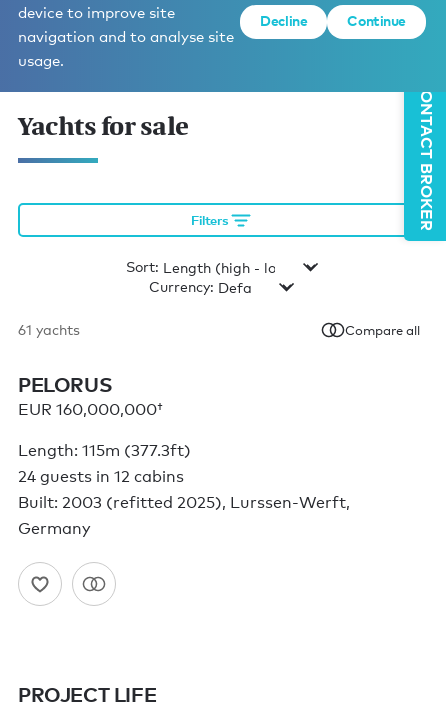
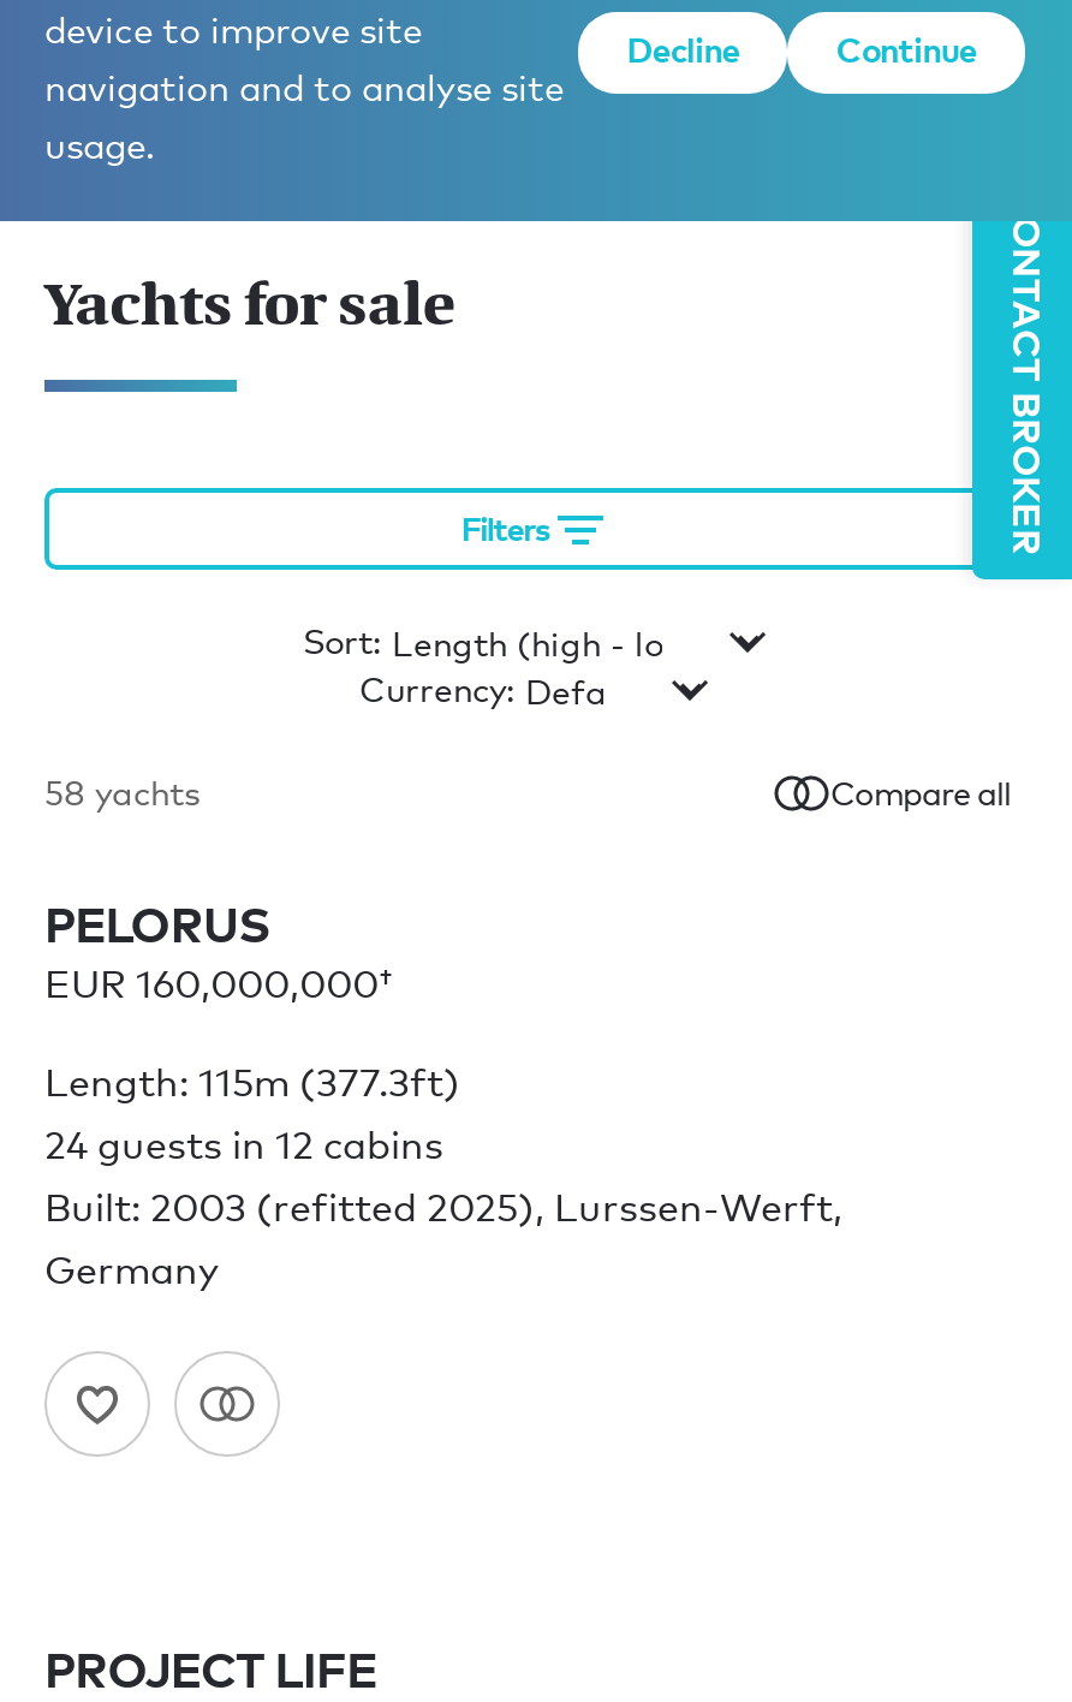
- 61 yachts
+ 58 yachts
